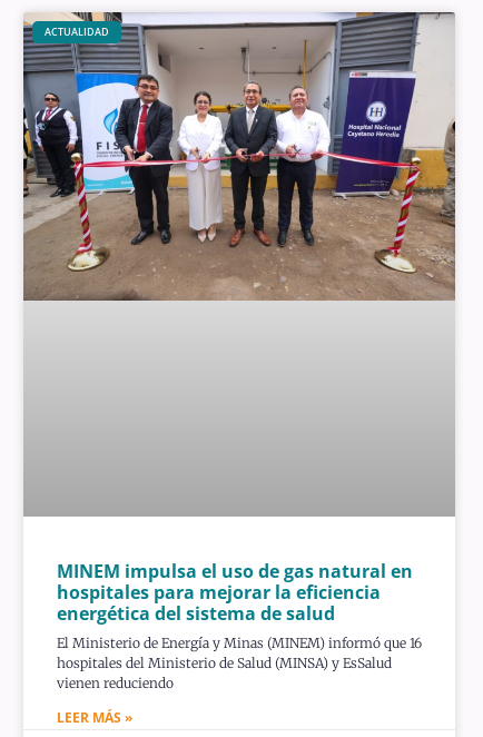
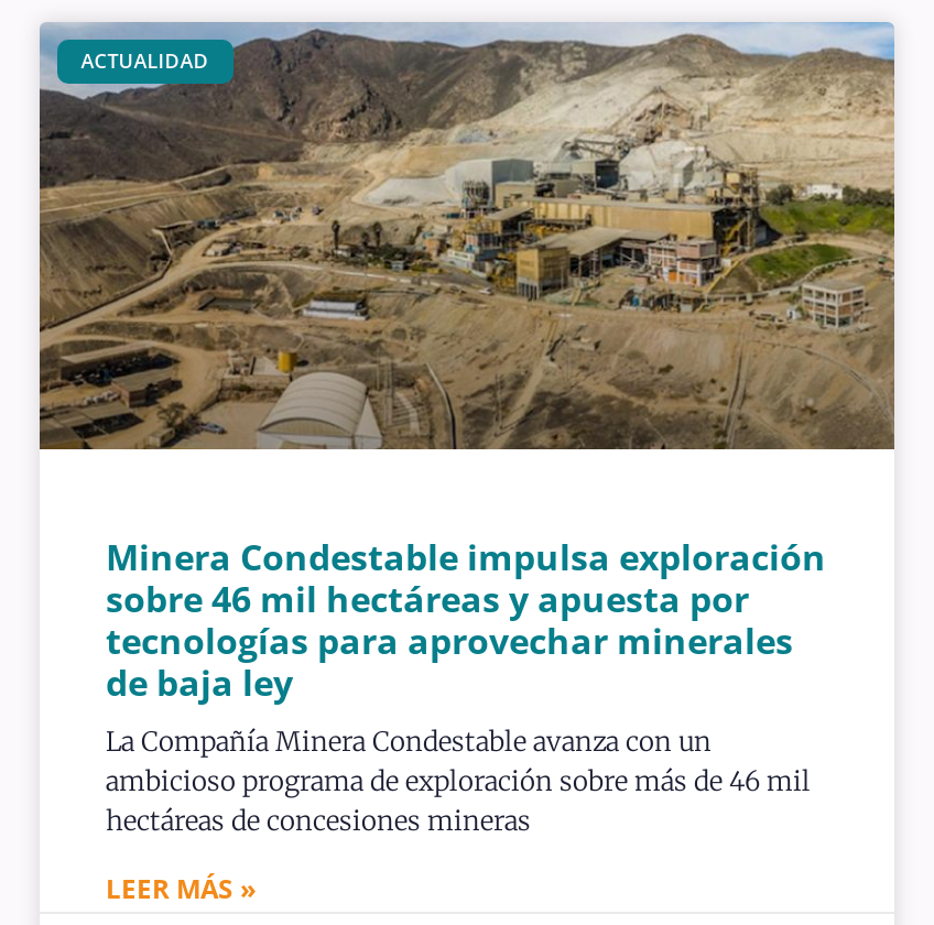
- [image]
- MINEM impulsa el uso de gas natural en
- hospitales para mejorar la eficiencia
- energética del sistema de salud
- El Ministerio de Energía y Minas (MINEM) informó que 16
- hospitales del Ministerio de Salud (MINSA) y EsSalud
- vienen reduciendo
+ [image]
+ Minera Condestable impulsa exploración
+ sobre 46 mil hectáreas y apuesta por
+ tecnologías para aprovechar minerales
+ de baja ley
+ La Compañía Minera Condestable avanza con un
+ ambicioso programa de exploración sobre más de 46 mil
+ hectáreas de concesiones mineras
